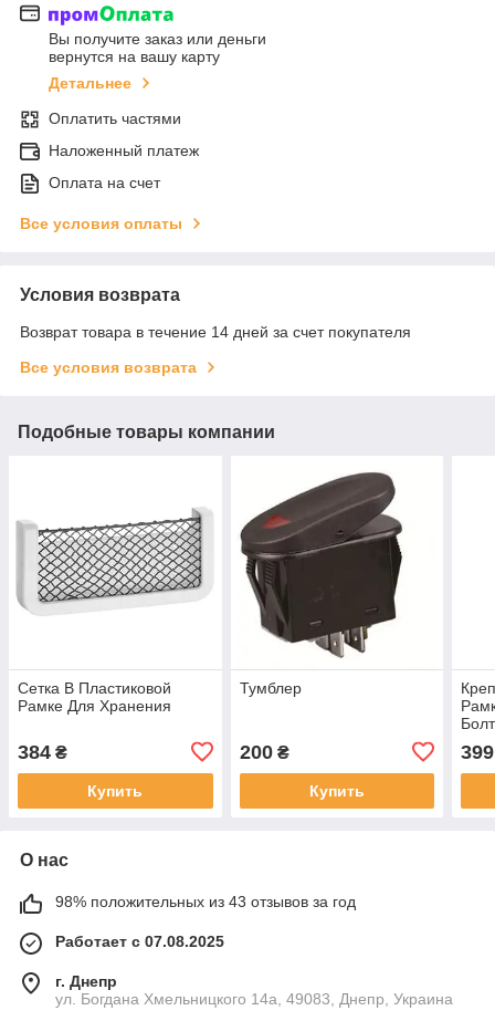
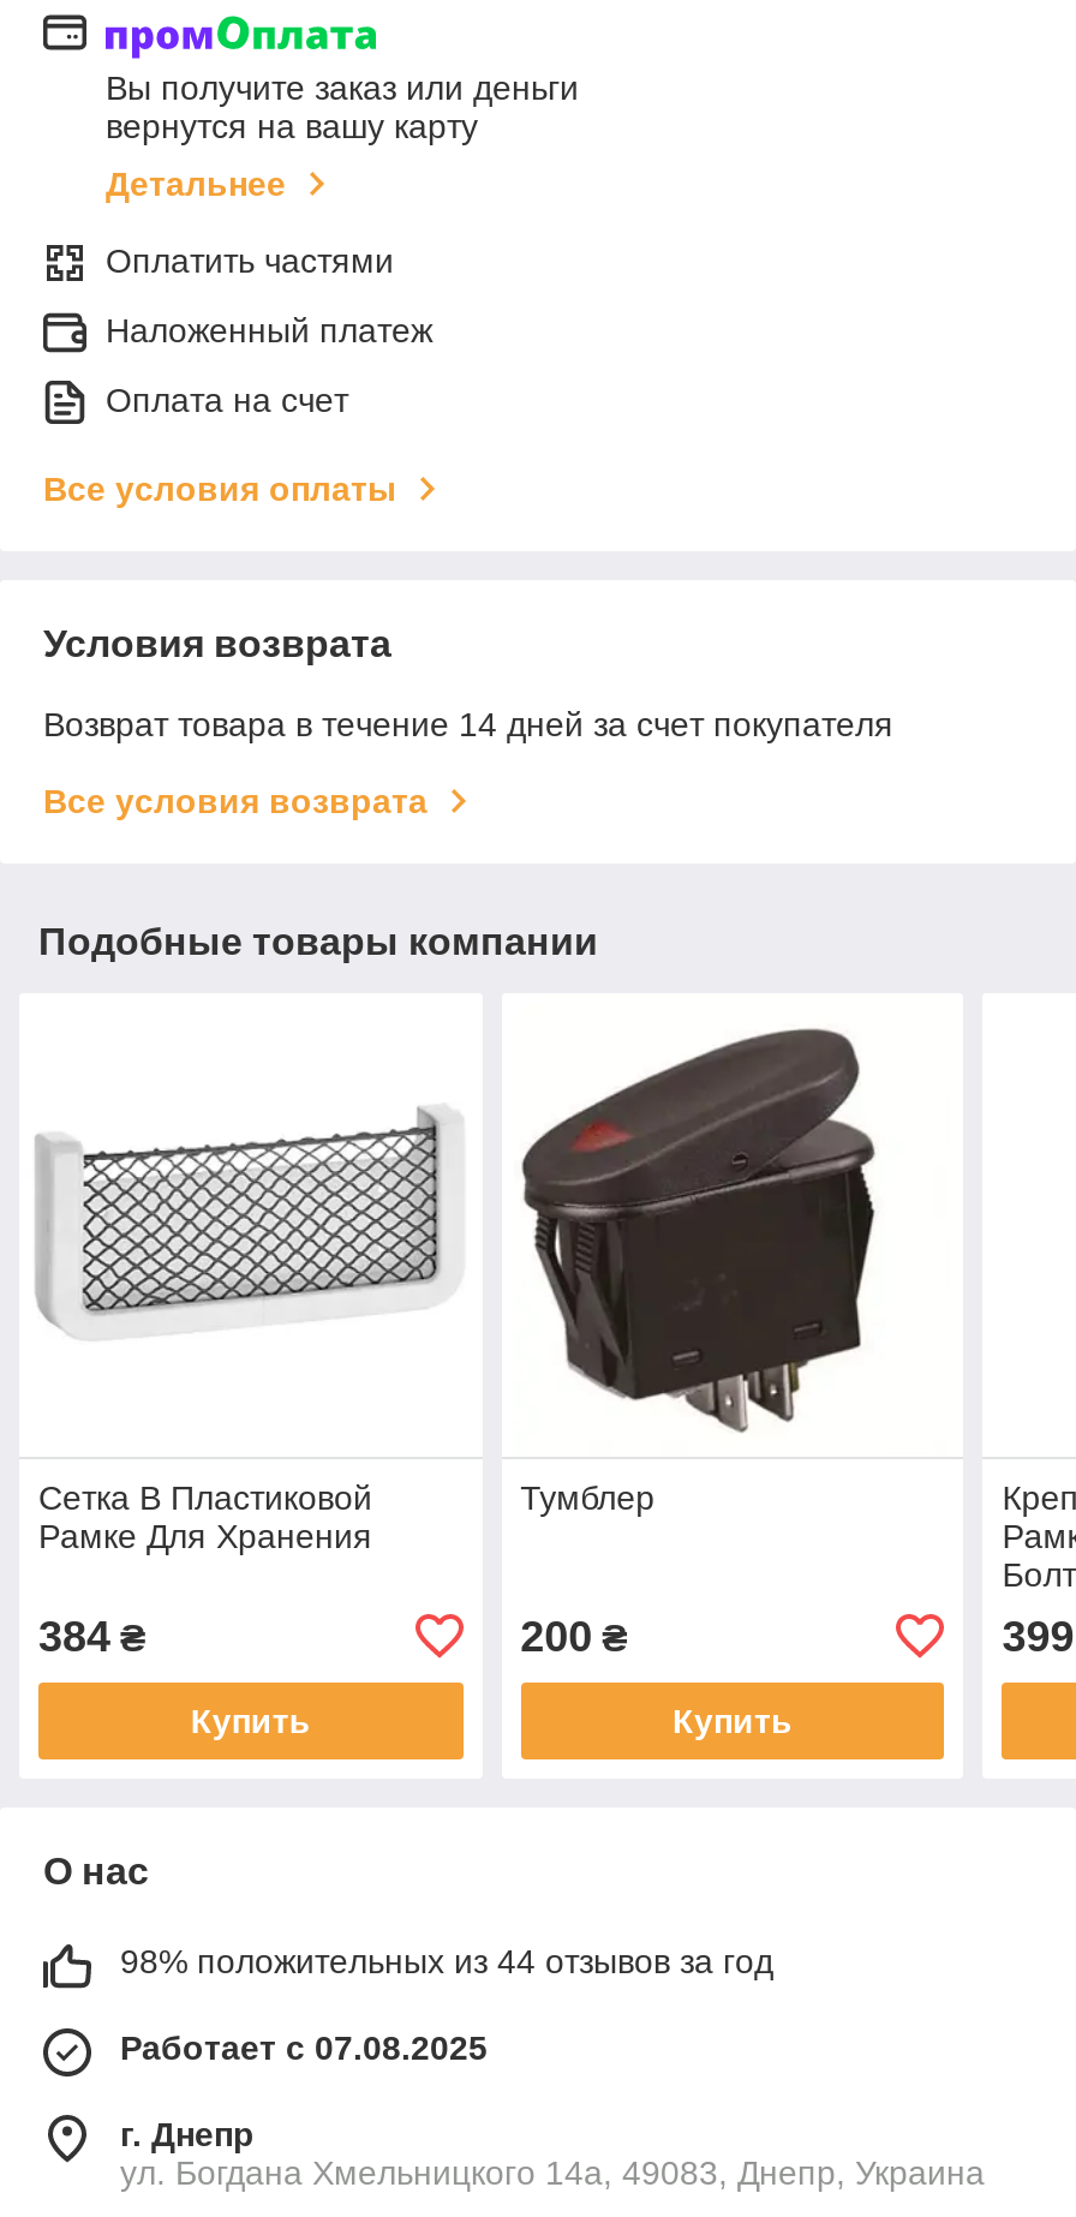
- 98% положительных из 43 отзывов за год
+ 98% положительных из 44 отзывов за год
